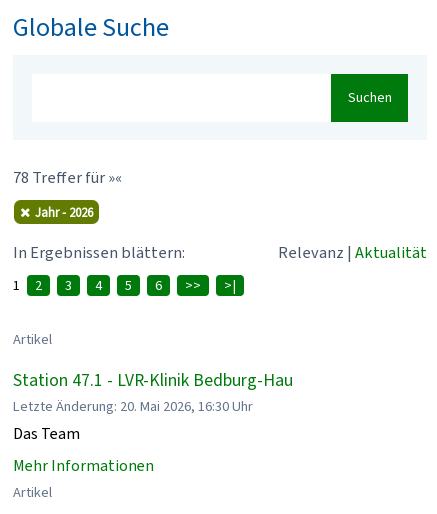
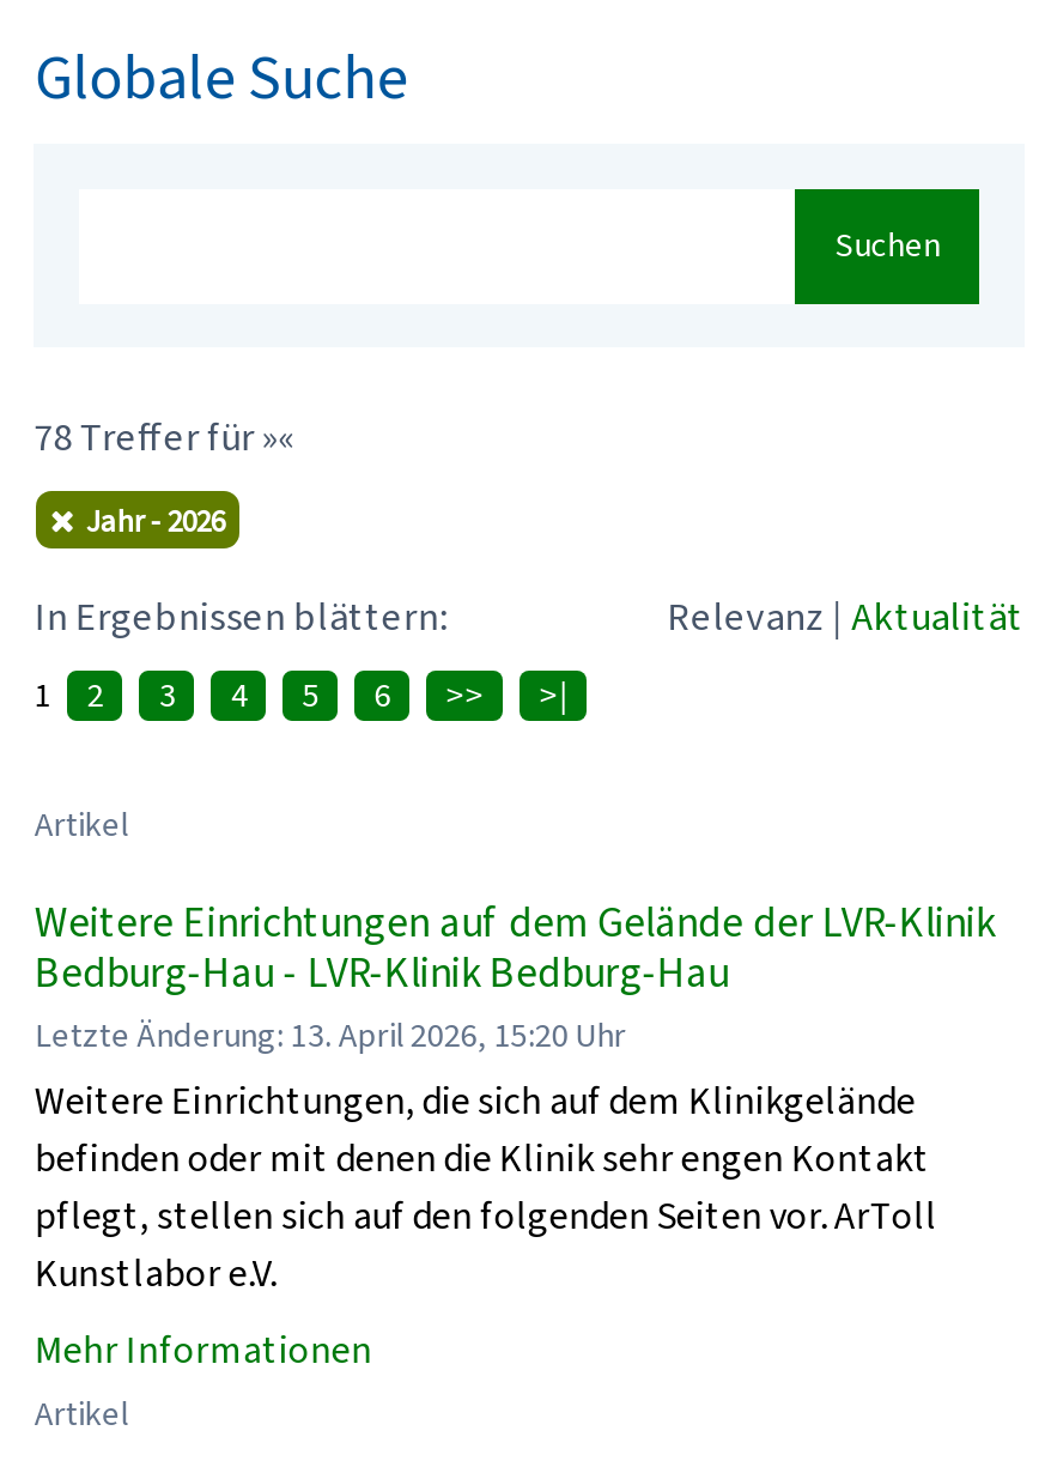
- Station 47.1 - LVR-Klinik Bedburg-Hau
- Letzte Änderung: 20. Mai 2026, 16:30 Uhr
- Das Team
+ Weitere Einrichtungen auf dem Gelände der LVR-Klinik
+ Bedburg-Hau - LVR-Klinik Bedburg-Hau
+ Letzte Änderung: 13. April 2026, 15:20 Uhr
+ Weitere Einrichtungen, die sich auf dem Klinikgelände
+ befinden oder mit denen die Klinik sehr engen Kontakt
+ pflegt, stellen sich auf den folgenden Seiten vor. ArToll
+ Kunstlabor e.V.
